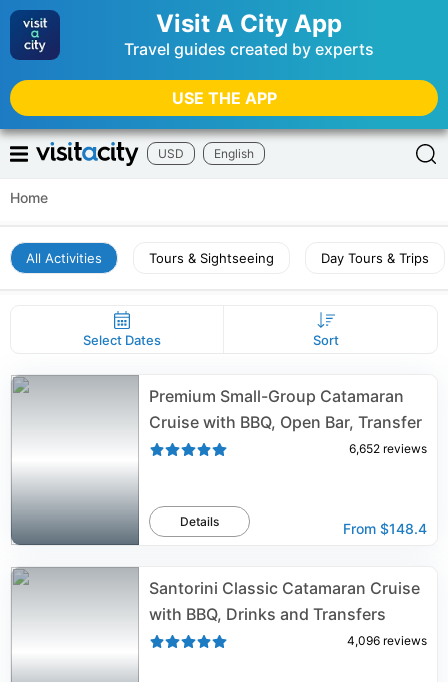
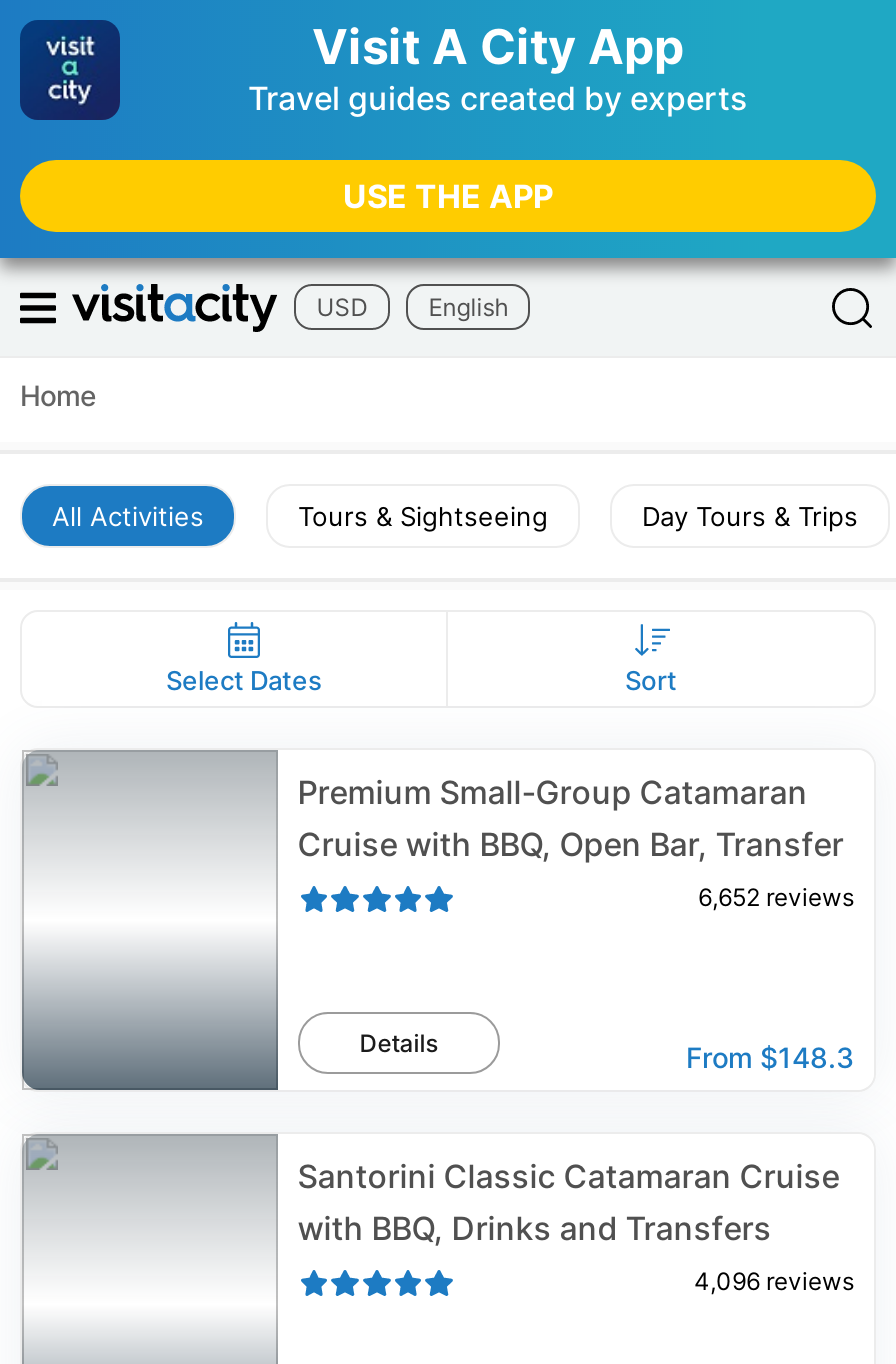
- From $148.4
+ From $148.3
